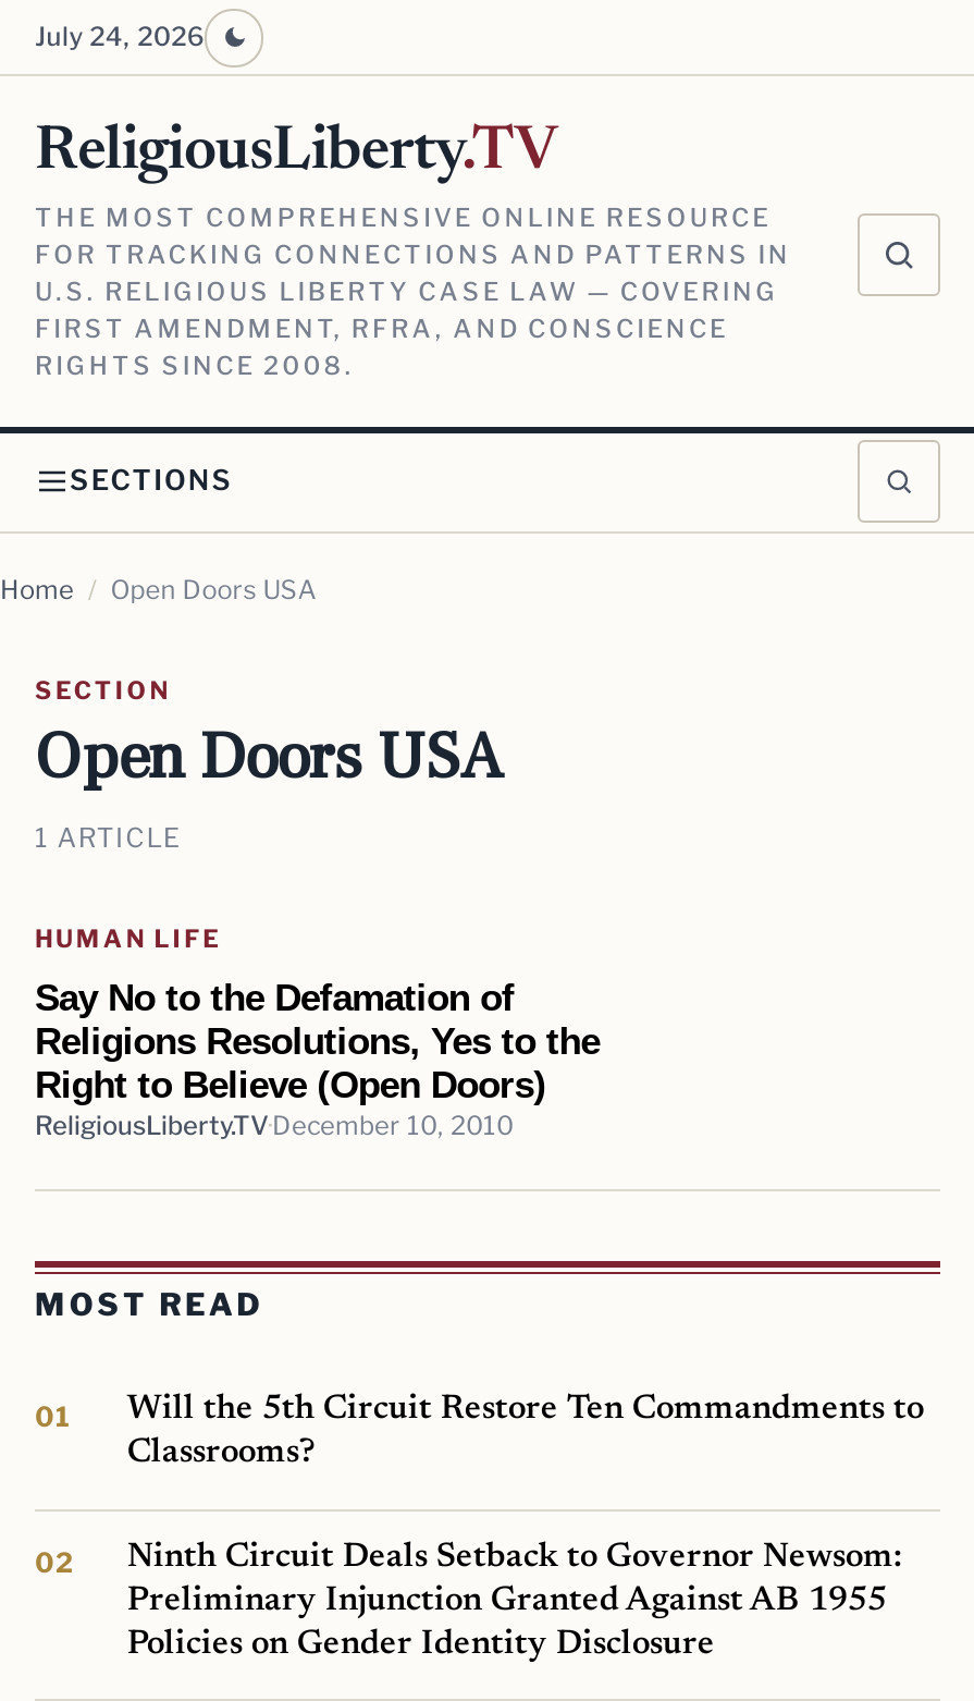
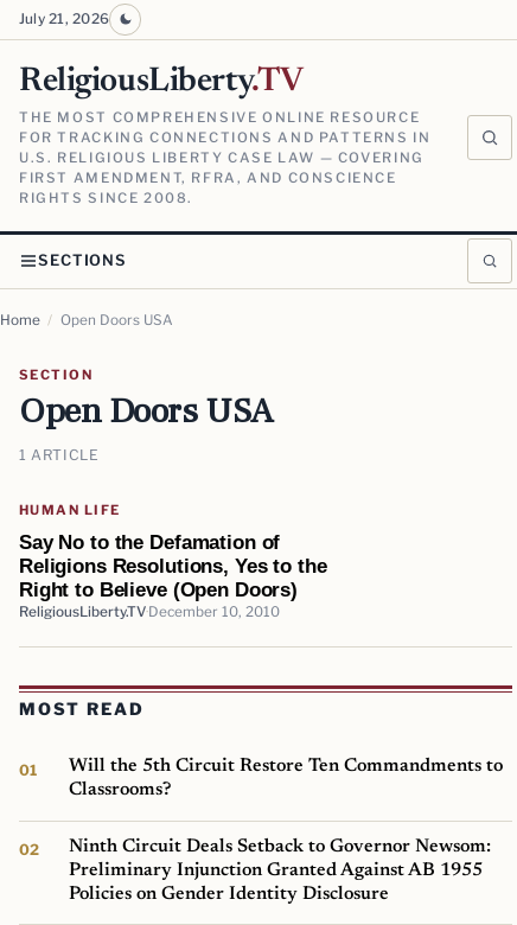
- July 24, 2026
+ July 21, 2026
